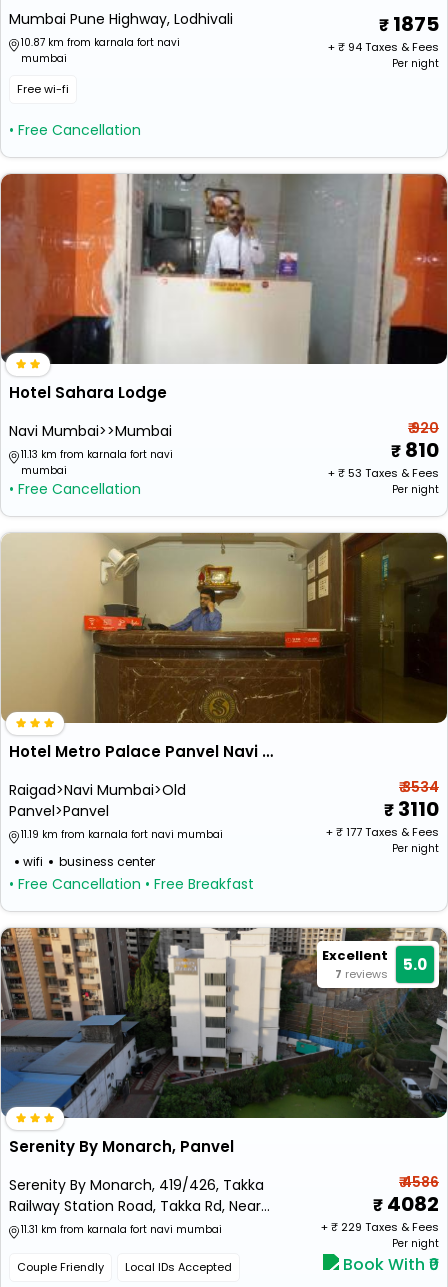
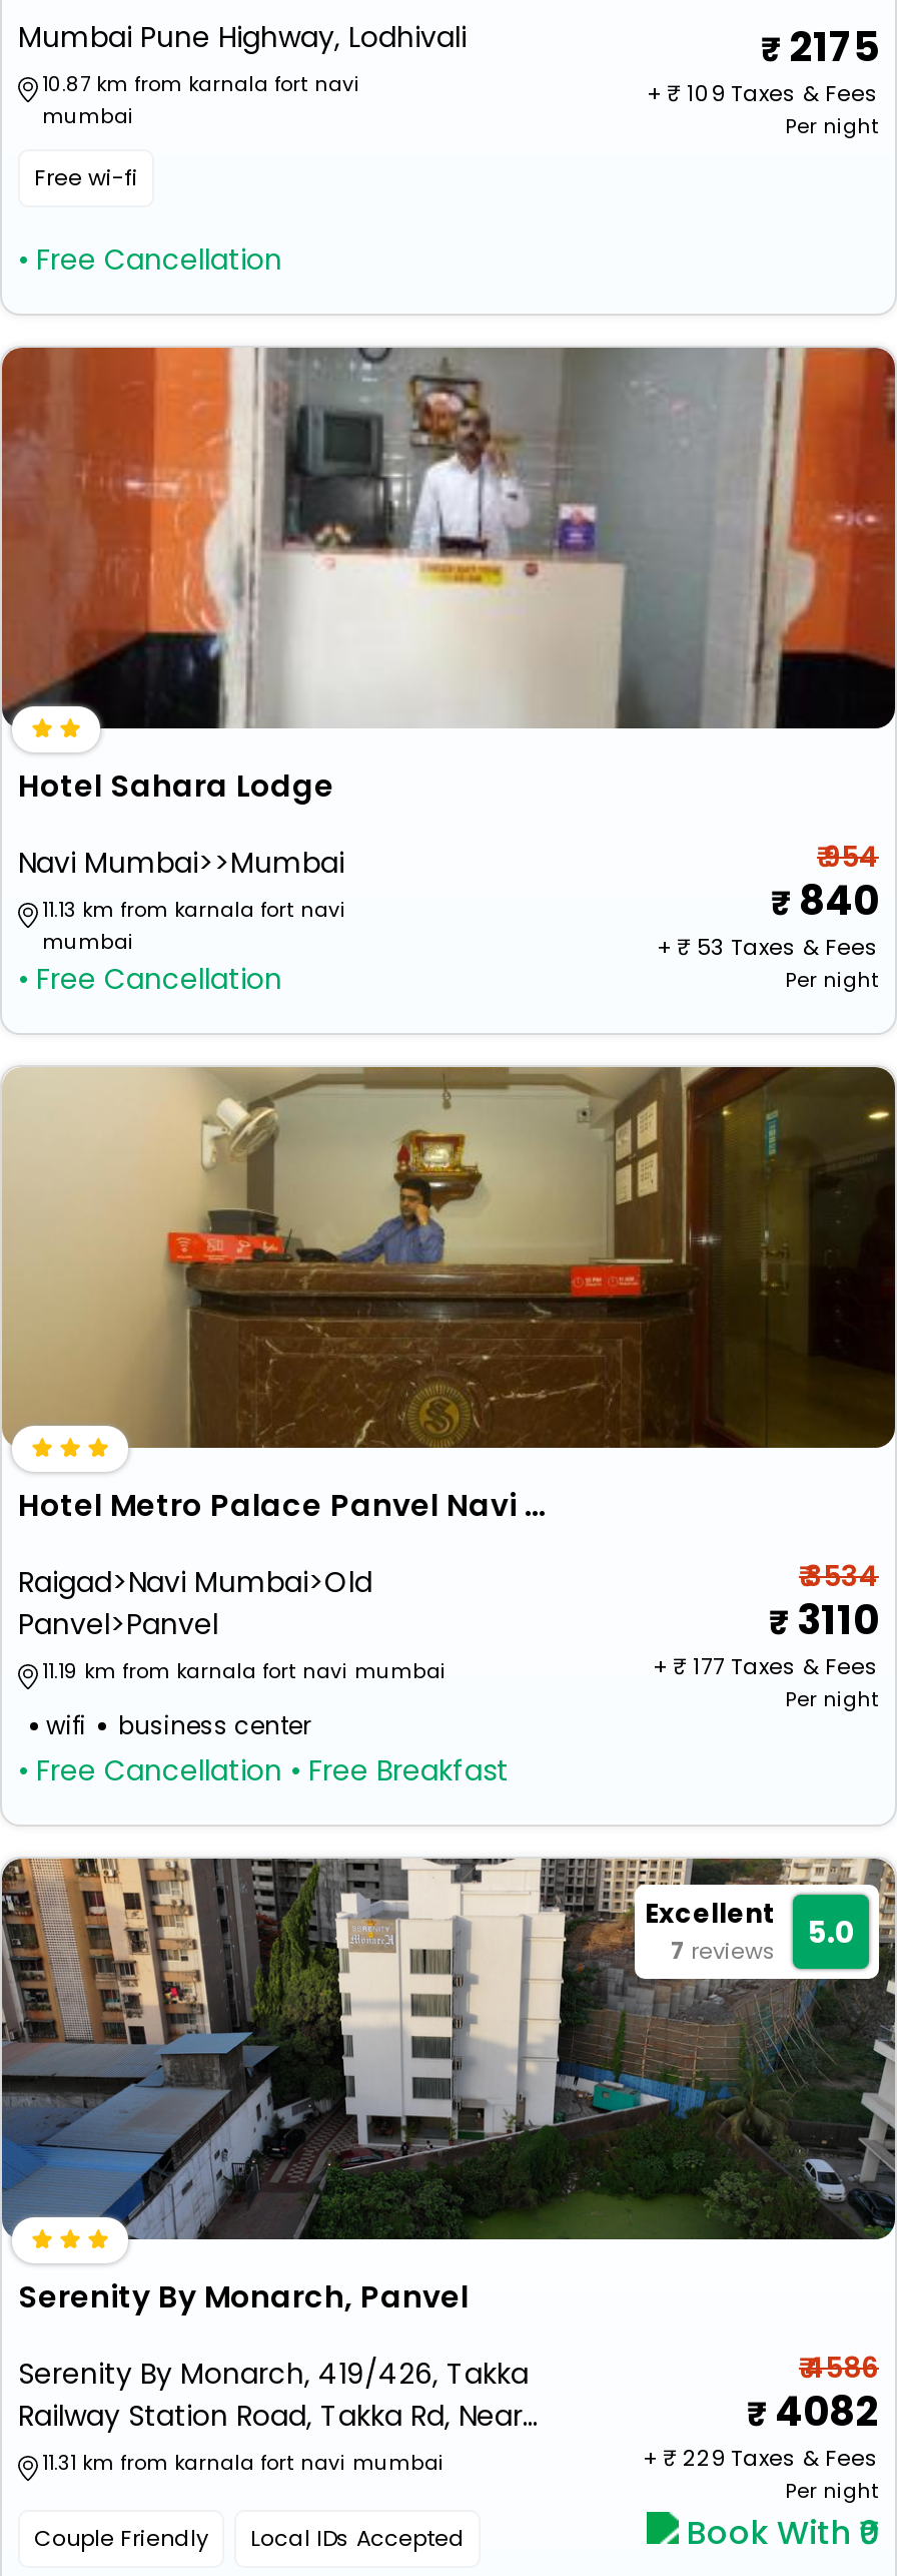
- 1875
+ 2175

- + ₹94 Taxes & Fees
+ + ₹109 Taxes & Fees

- ₹ 920
+ ₹ 954

- 810
+ 840
